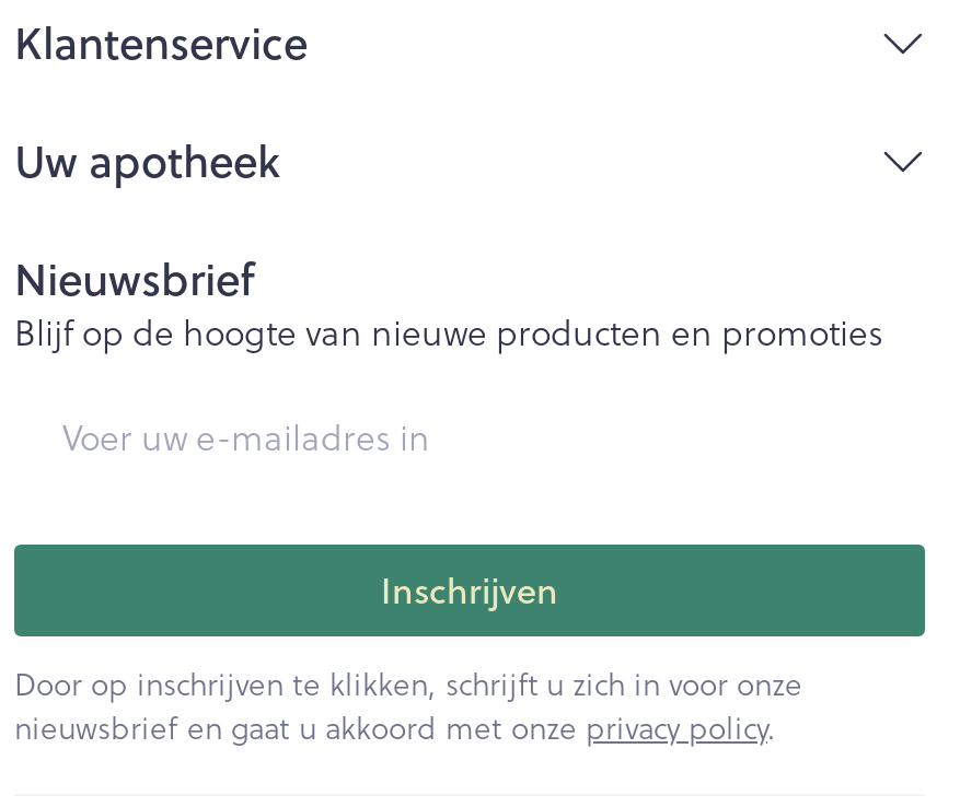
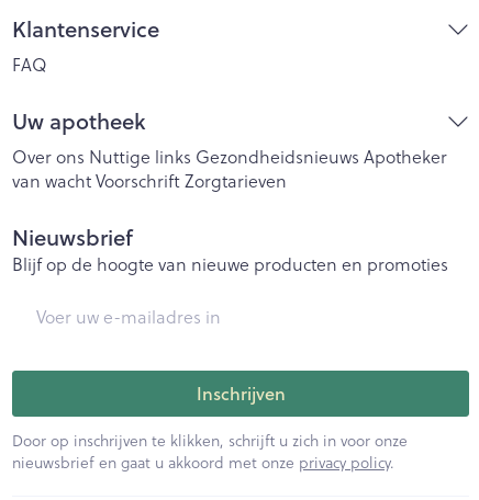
+ FAQ

+ Over ons Nuttige links Gezondheidsnieuws Apotheker
+ van wacht Voorschrift Zorgtarieven
